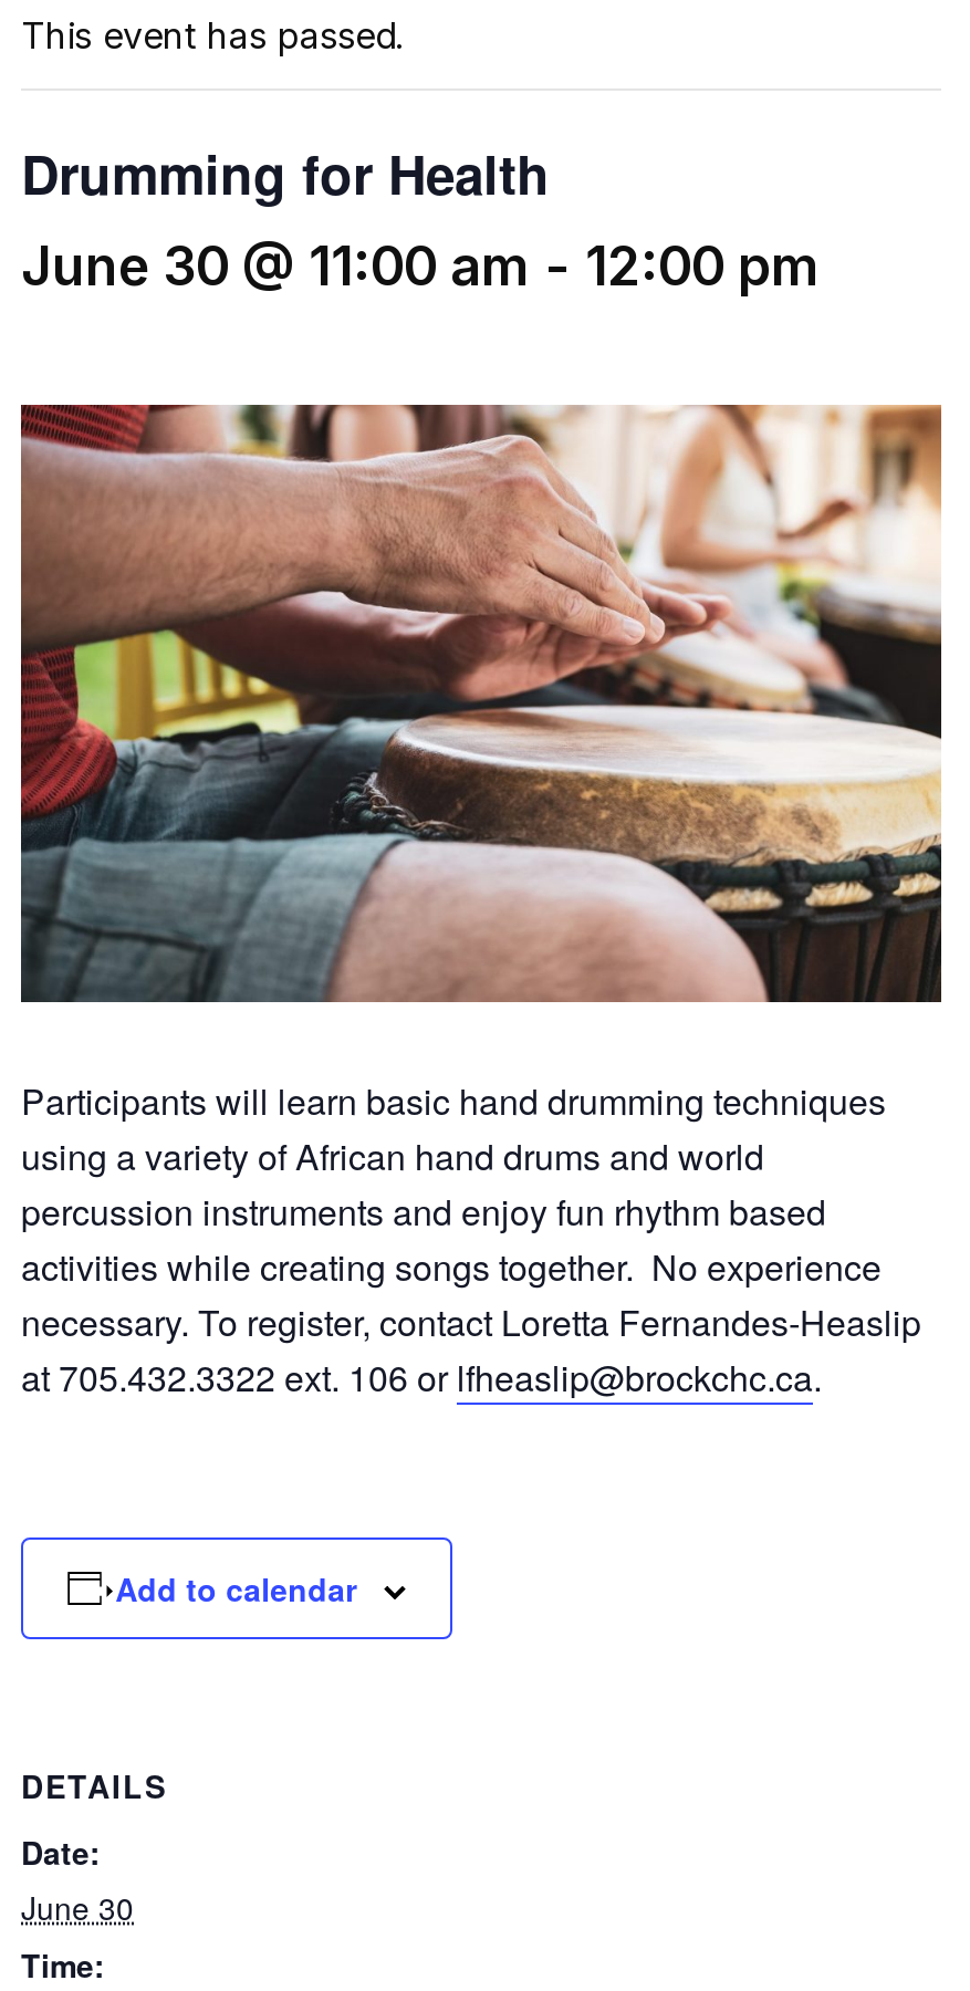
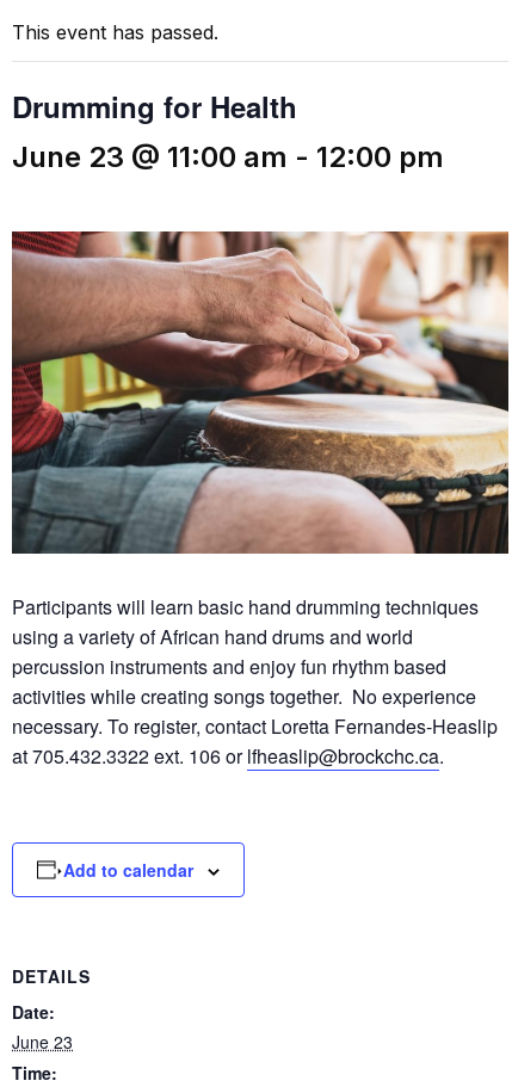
- June 30 @ 11:00 am - 12:00 pm
+ June 23 @ 11:00 am - 12:00 pm

- June 30
+ June 23
